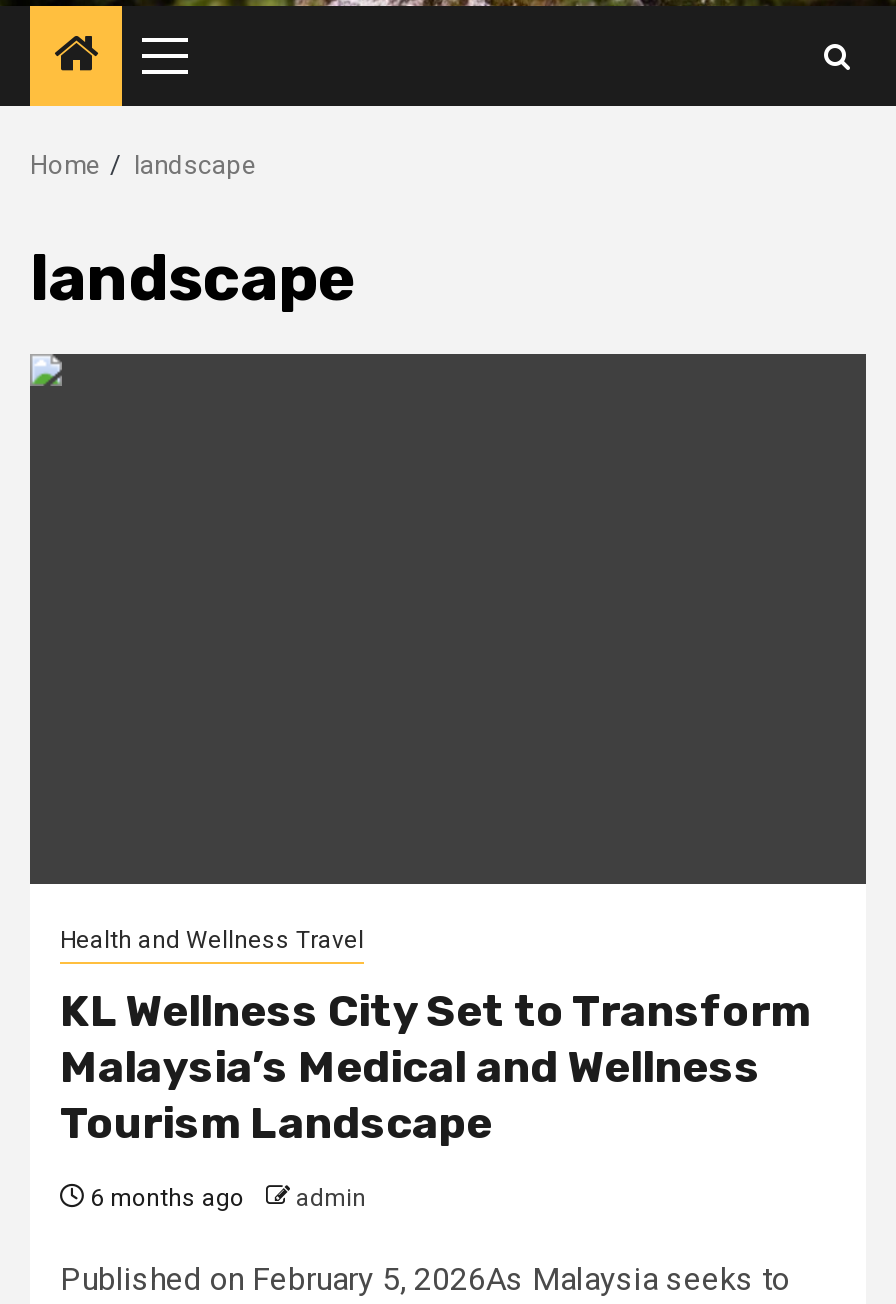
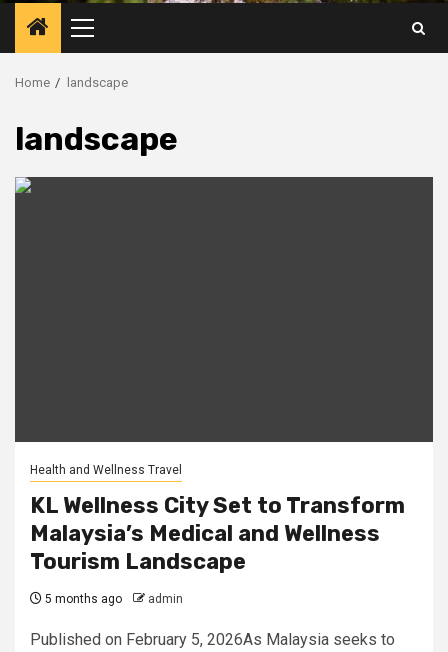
- 6 months ago admin
+ 5 months ago admin
